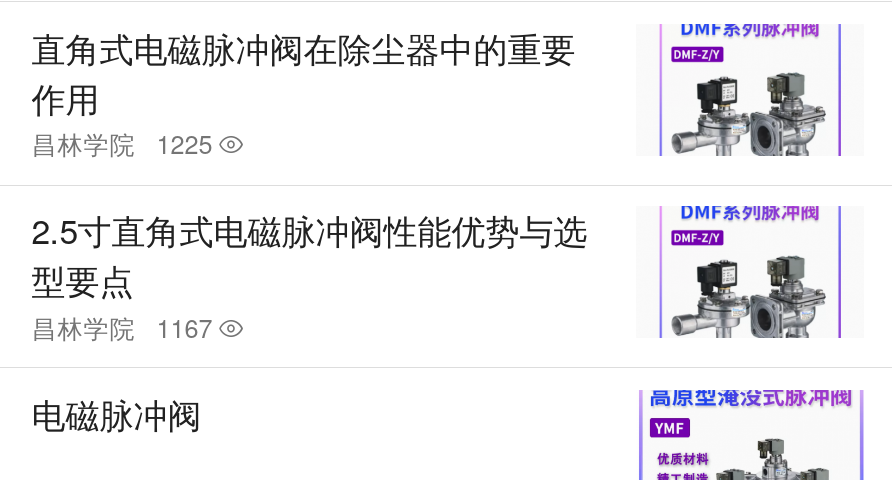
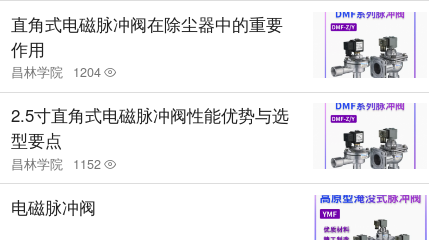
- 昌林学院 1225
+ 昌林学院 1204

- 昌林学院 1167
+ 昌林学院 1152
